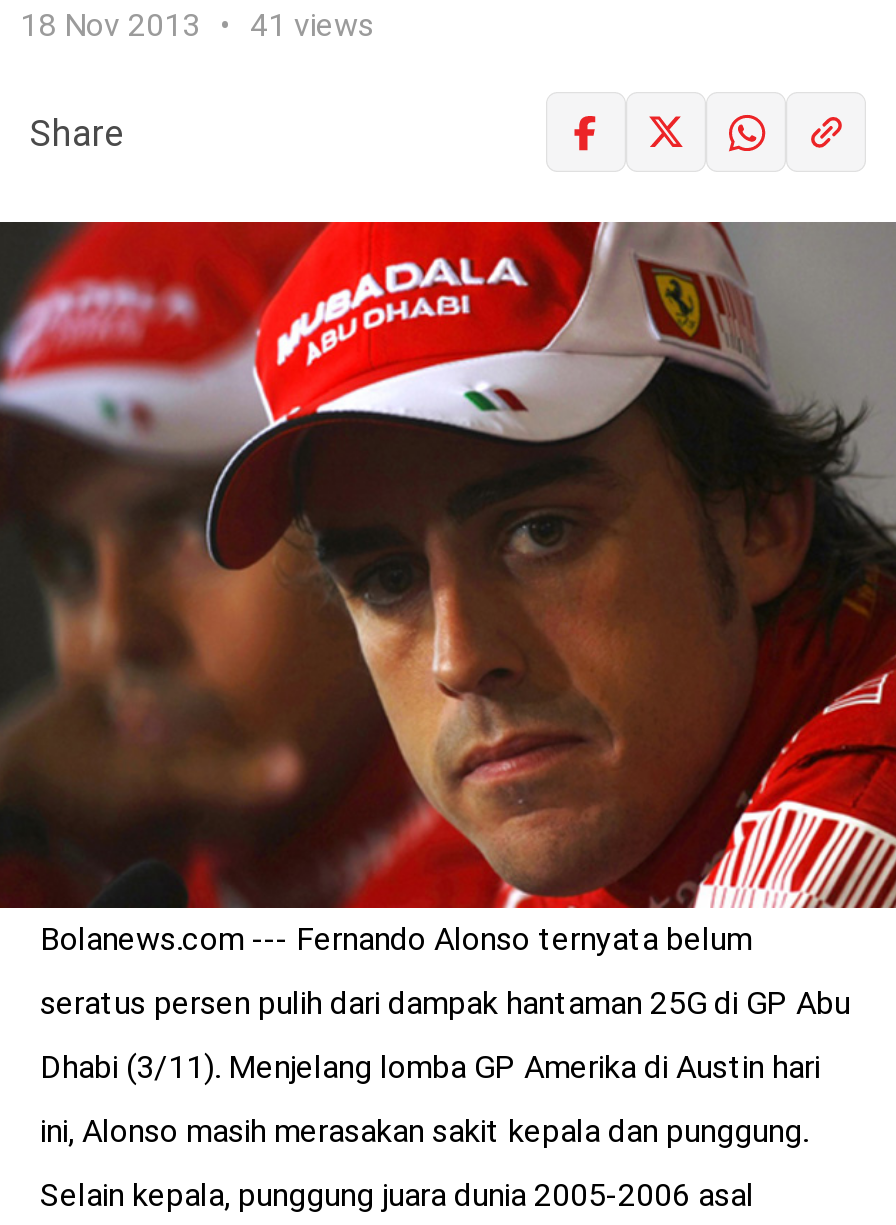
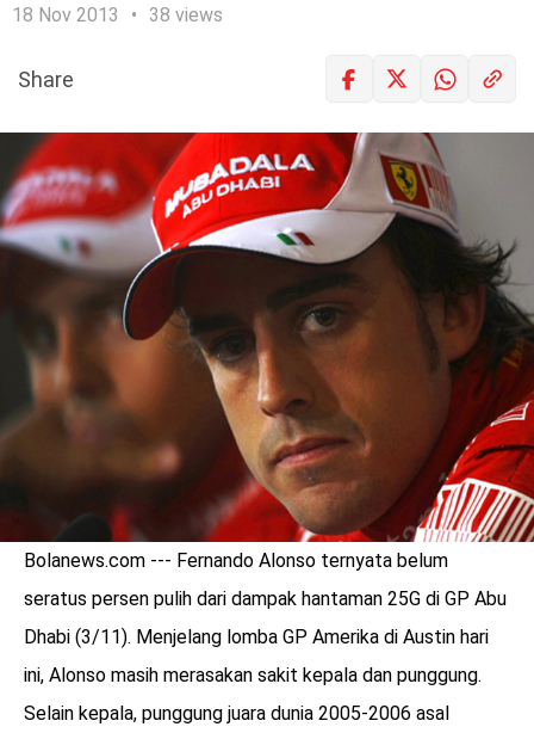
- 18 Nov 2013 41 views
+ 18 Nov 2013 38 views
